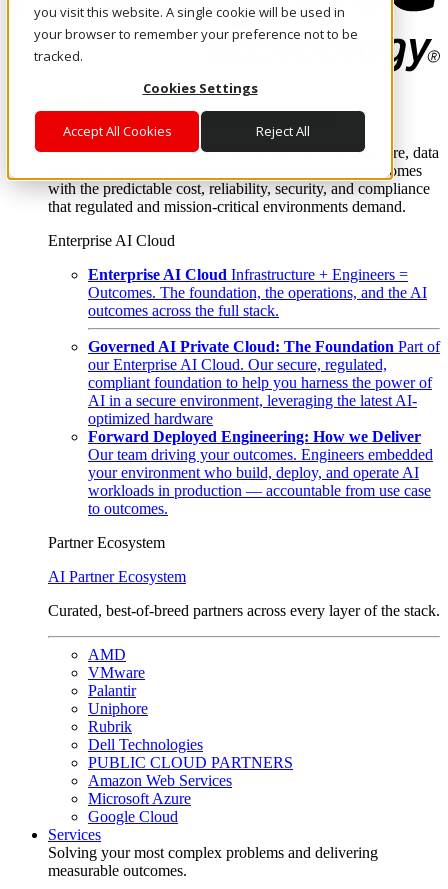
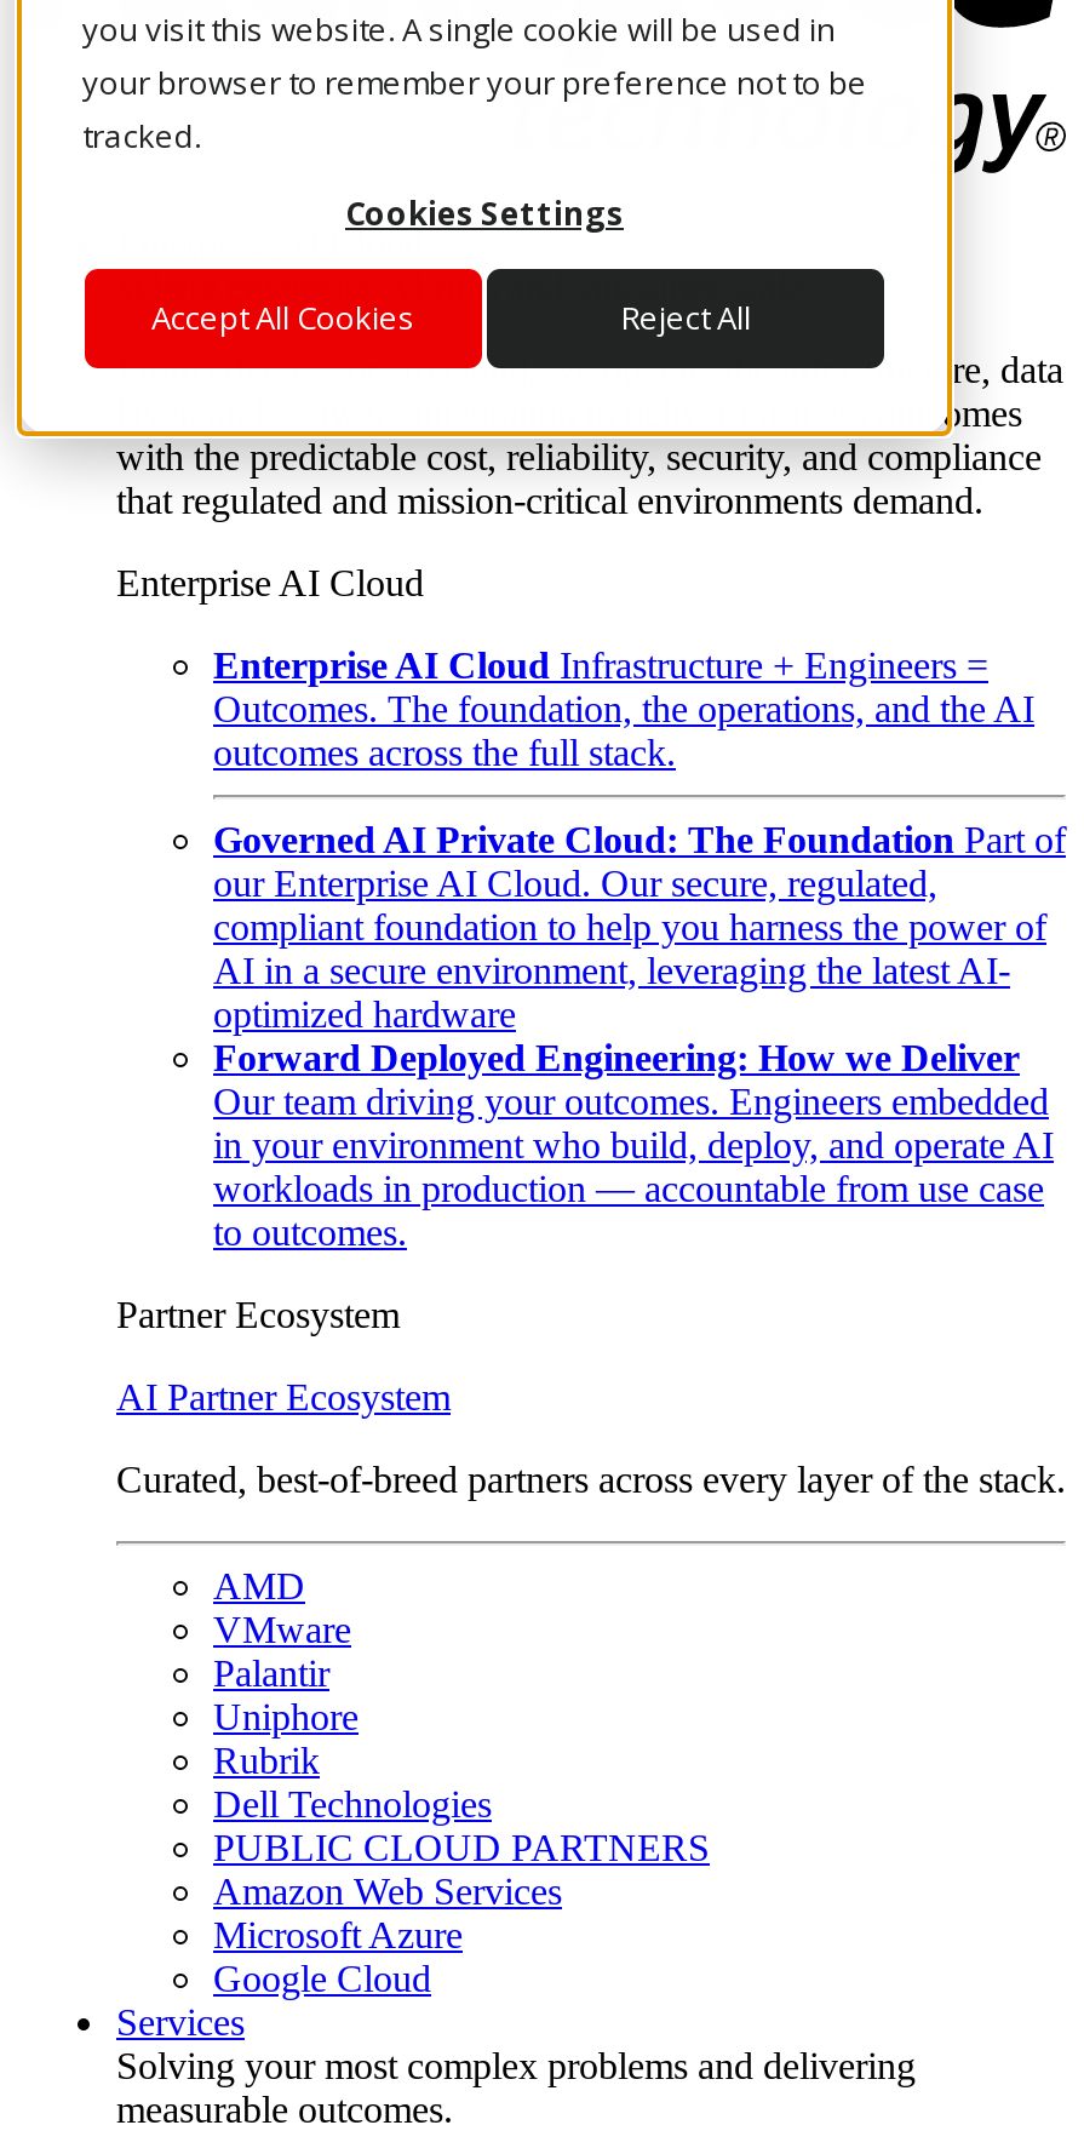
- your environment who build, deploy, and operate AI
+ in your environment who build, deploy, and operate AI
